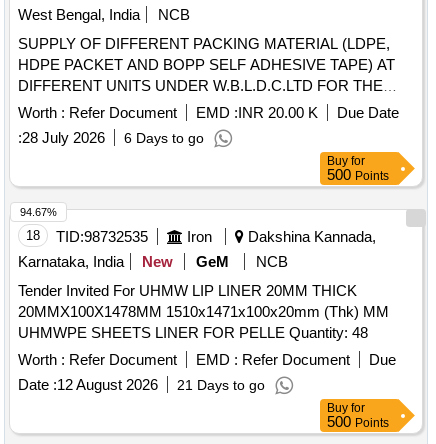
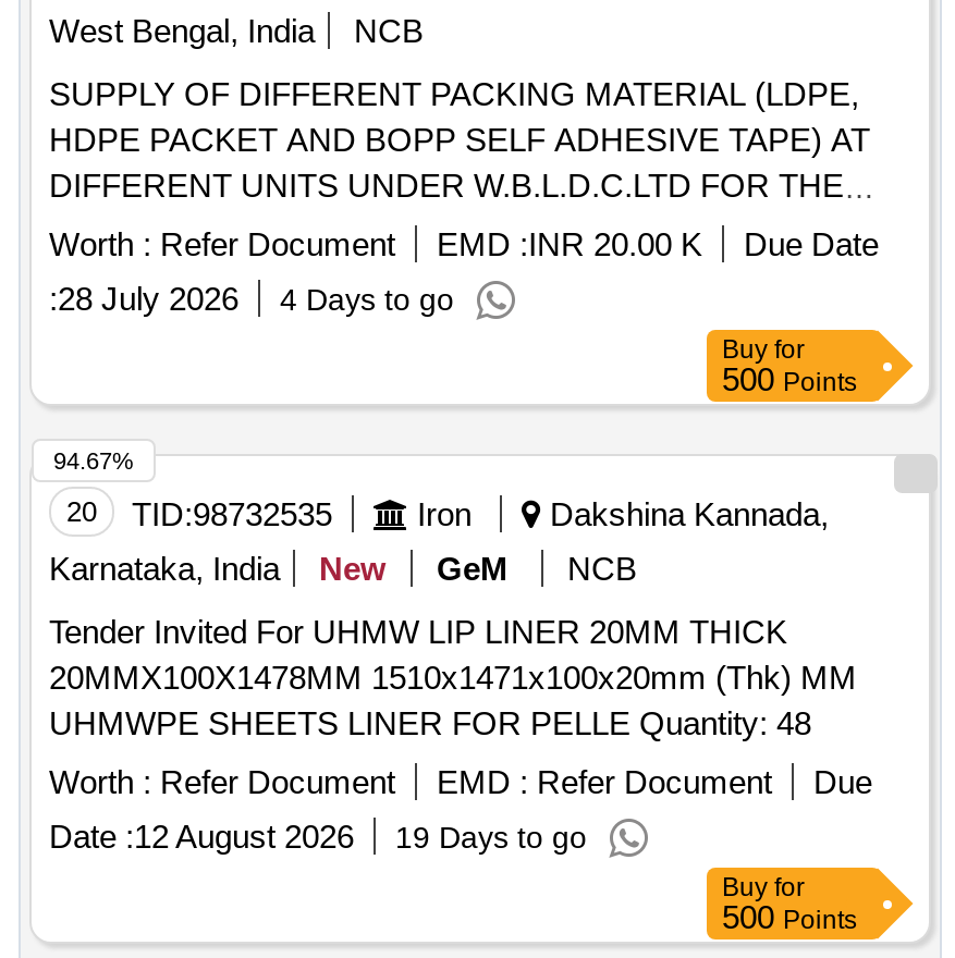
- :28 July 2026 6 Days to go
+ :28 July 2026 4 Days to go

- 18 TID:98732535
+ 20 TID:98732535

- Date : 12 August 2026 21 Days to go
+ Date : 12 August 2026 19 Days to go
